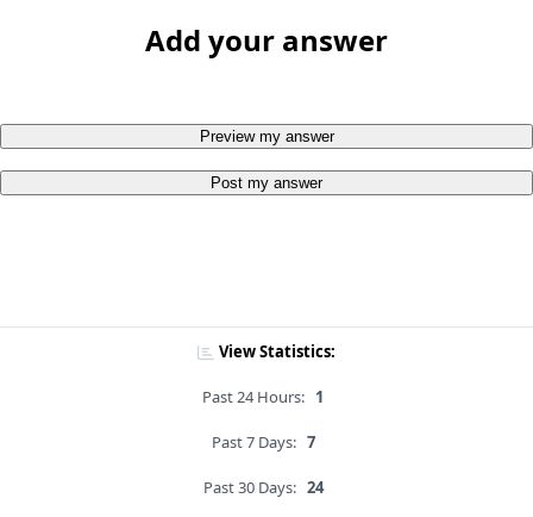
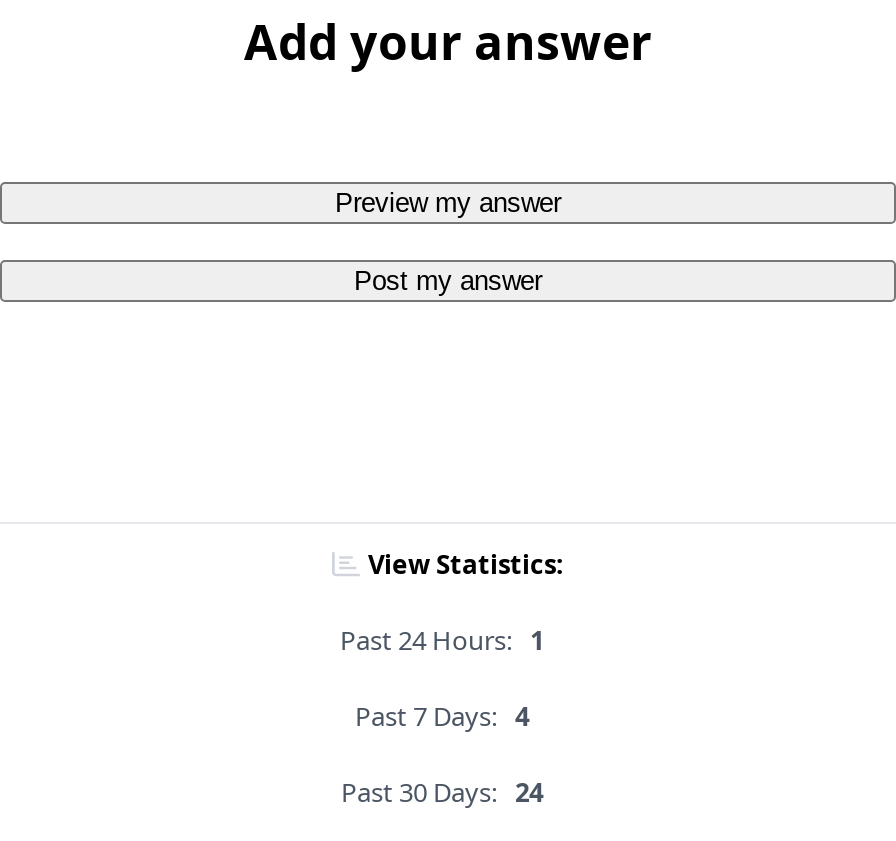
- Past 7 Days: 7
+ Past 7 Days: 4
